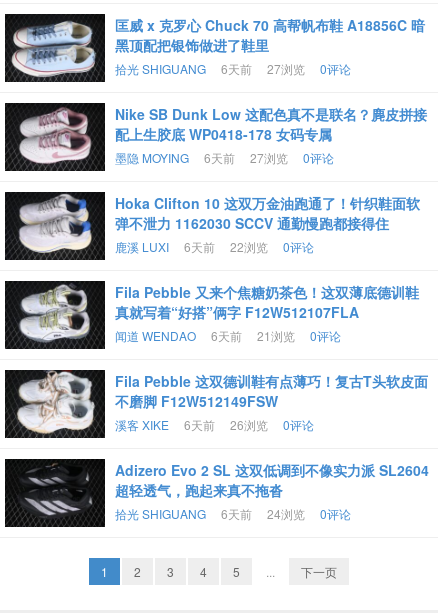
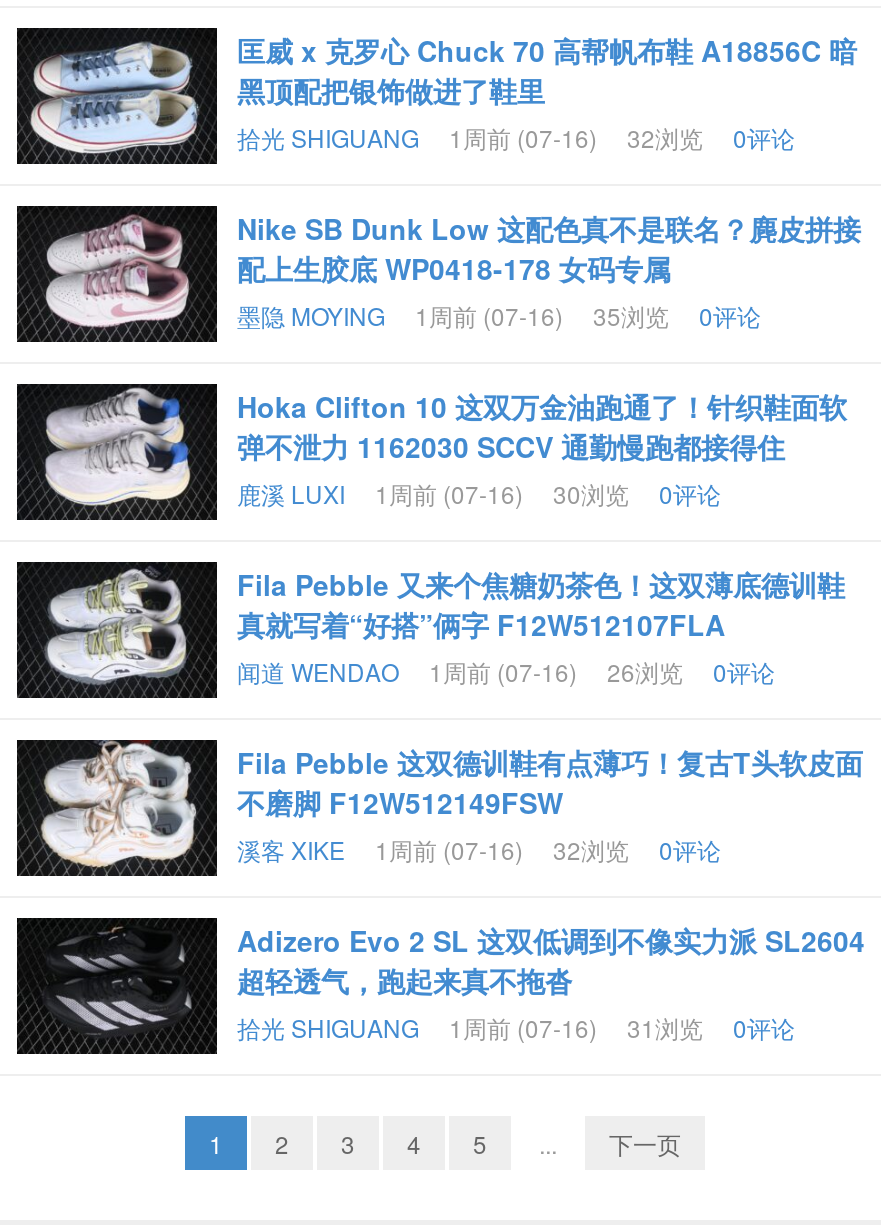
- 6天前
- 27浏览
+ 1周前 (07-16)
+ 32浏览

- 6天前
- 27浏览
+ 1周前 (07-16)
+ 35浏览

- 6天前
- 22浏览
+ 1周前 (07-16)
+ 30浏览

- 6天前
- 21浏览
+ 1周前 (07-16)
+ 26浏览

- 6天前
- 26浏览
+ 1周前 (07-16)
+ 32浏览

- 6天前
- 24浏览
+ 1周前 (07-16)
+ 31浏览
